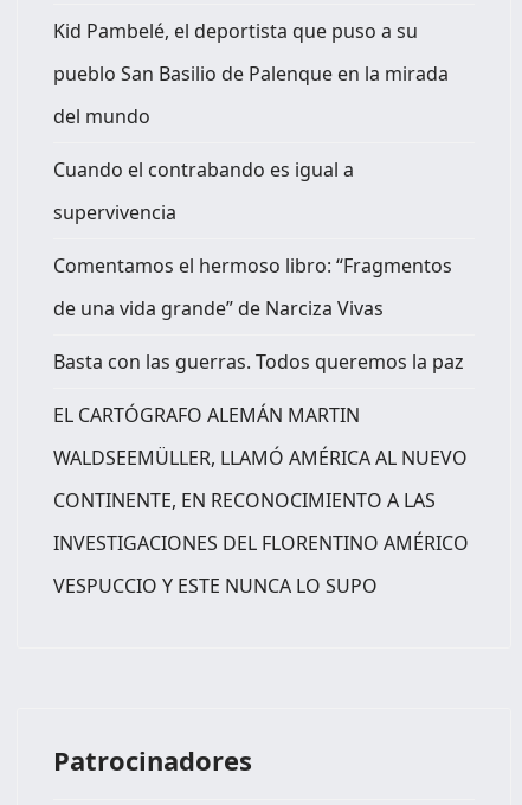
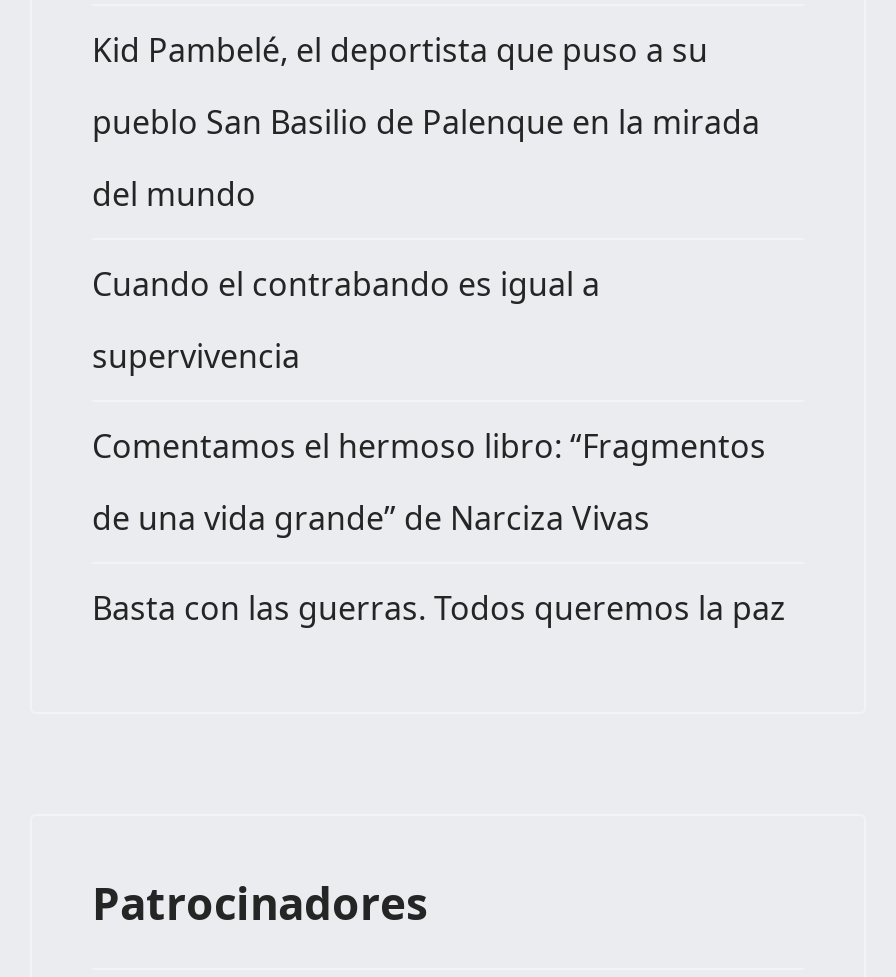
- EL CARTÓGRAFO ALEMÁN MARTIN
- WALDSEEMÜLLER, LLAMÓ AMÉRICA AL NUEVO
- CONTINENTE, EN RECONOCIMIENTO A LAS
- INVESTIGACIONES DEL FLORENTINO AMÉRICO
- VESPUCCIO Y ESTE NUNCA LO SUPO
